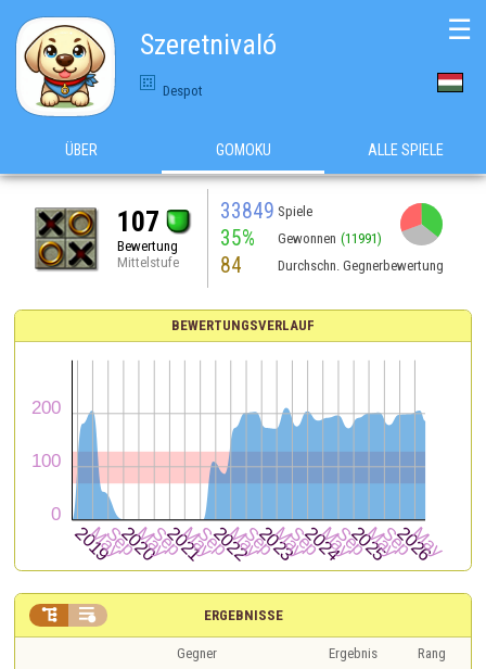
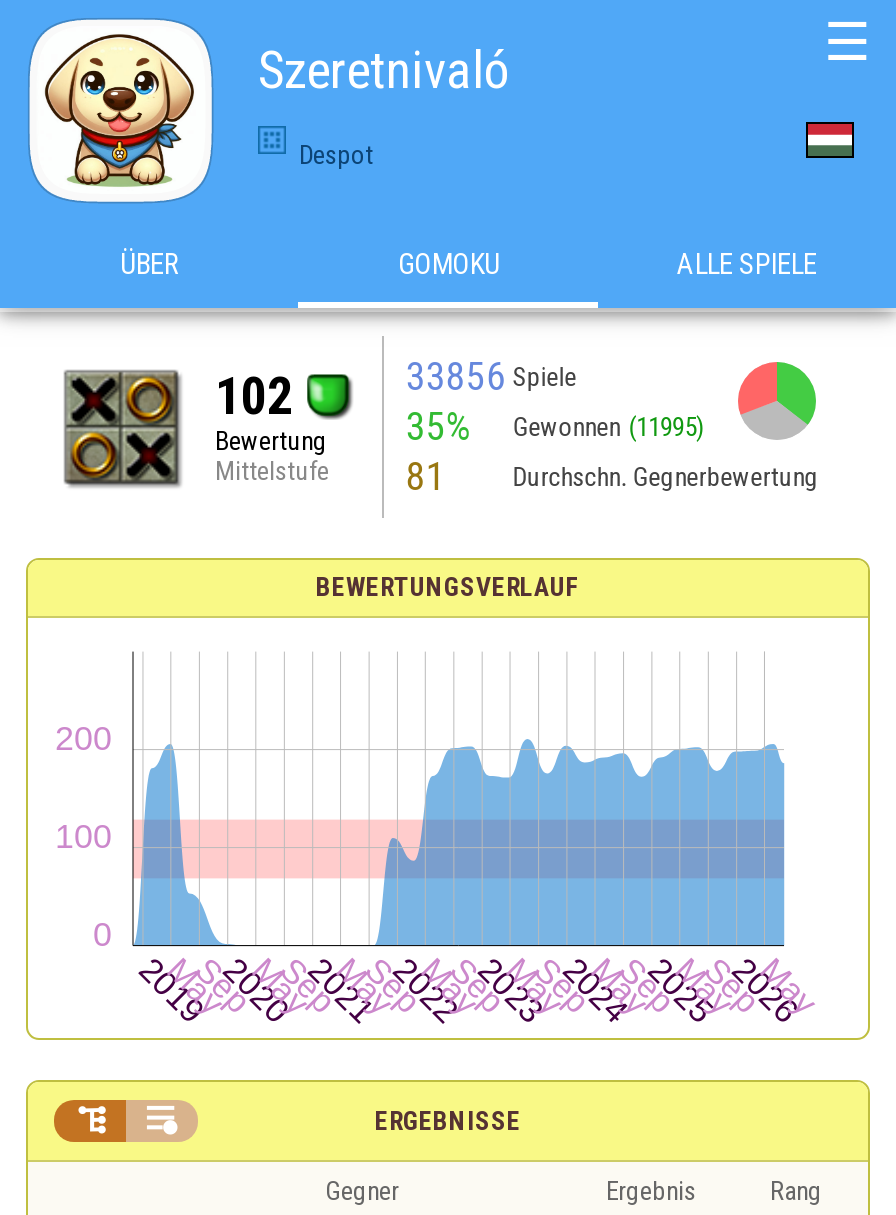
- 33849 Spiele
+ 33856 Spiele

- 107
+ 102

- 35% Gewonnen (11991)
+ 35% Gewonnen (11995)

- 84
+ 81
